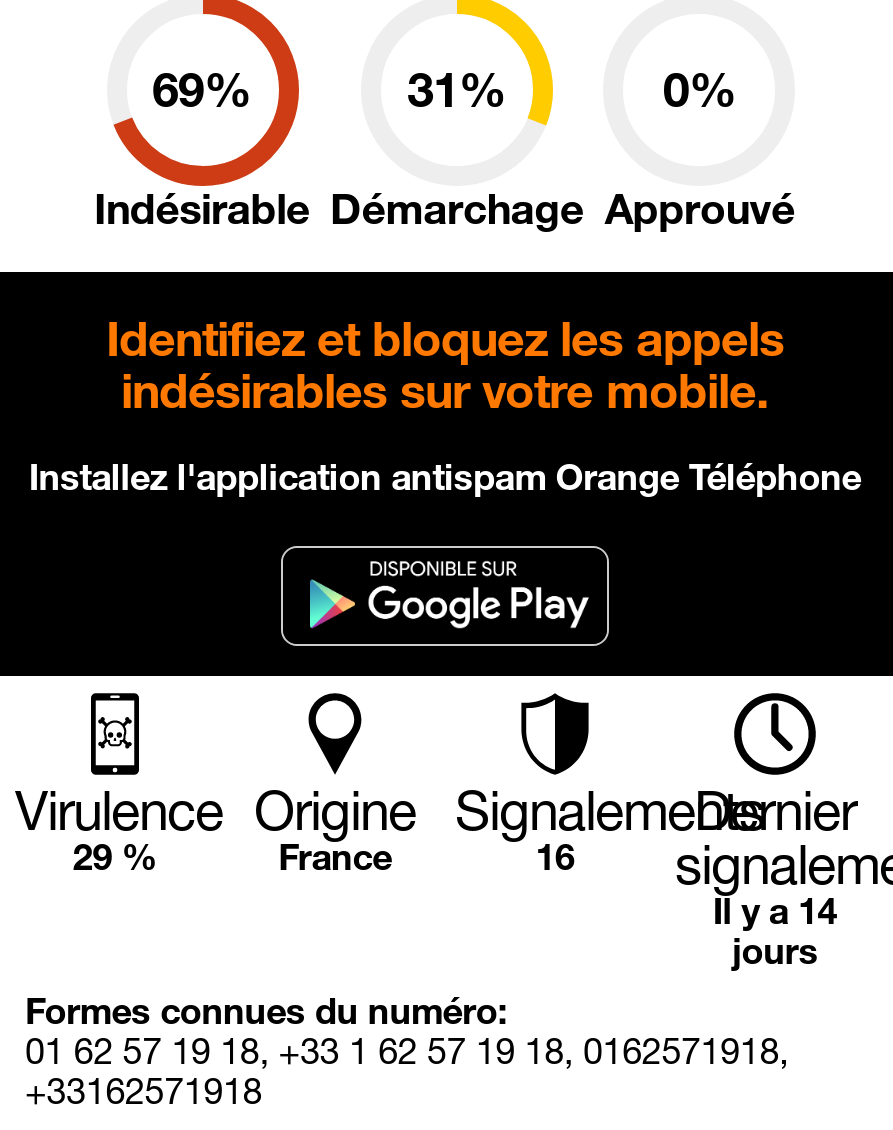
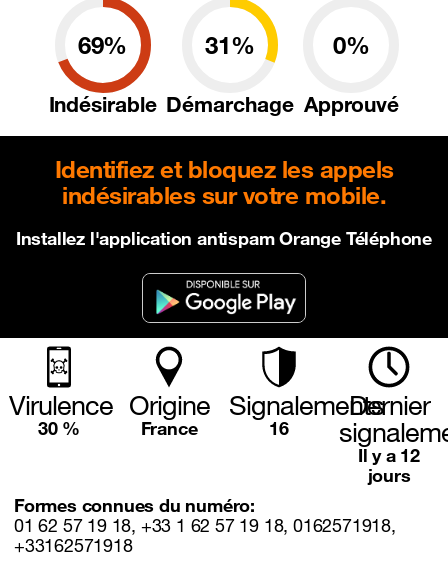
- 29 %
+ 30 %

- Il y a 14
+ Il y a 12
